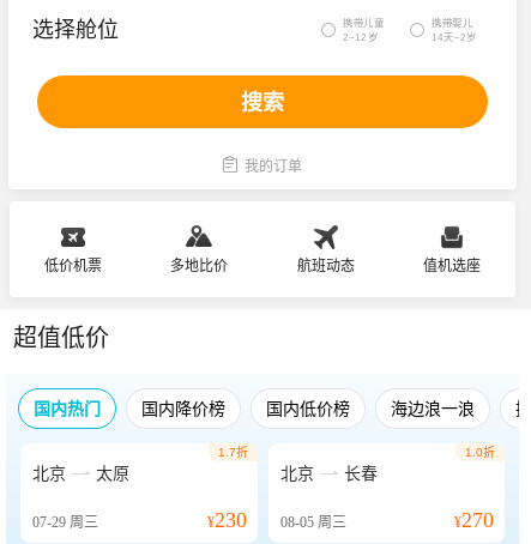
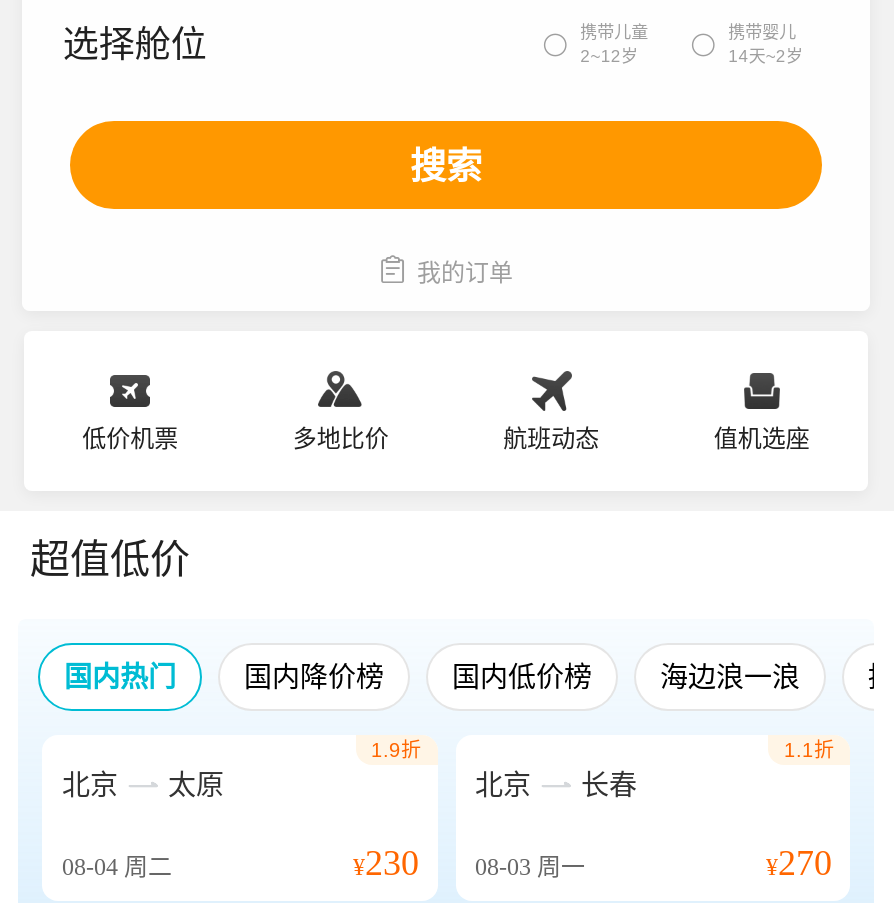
- 1.7折
+ 1.9折

- 1.0折
+ 1.1折

- 07-29周三
+ 08-04周二

- ¥230 08-05周三
+ ¥230 08-03周一
